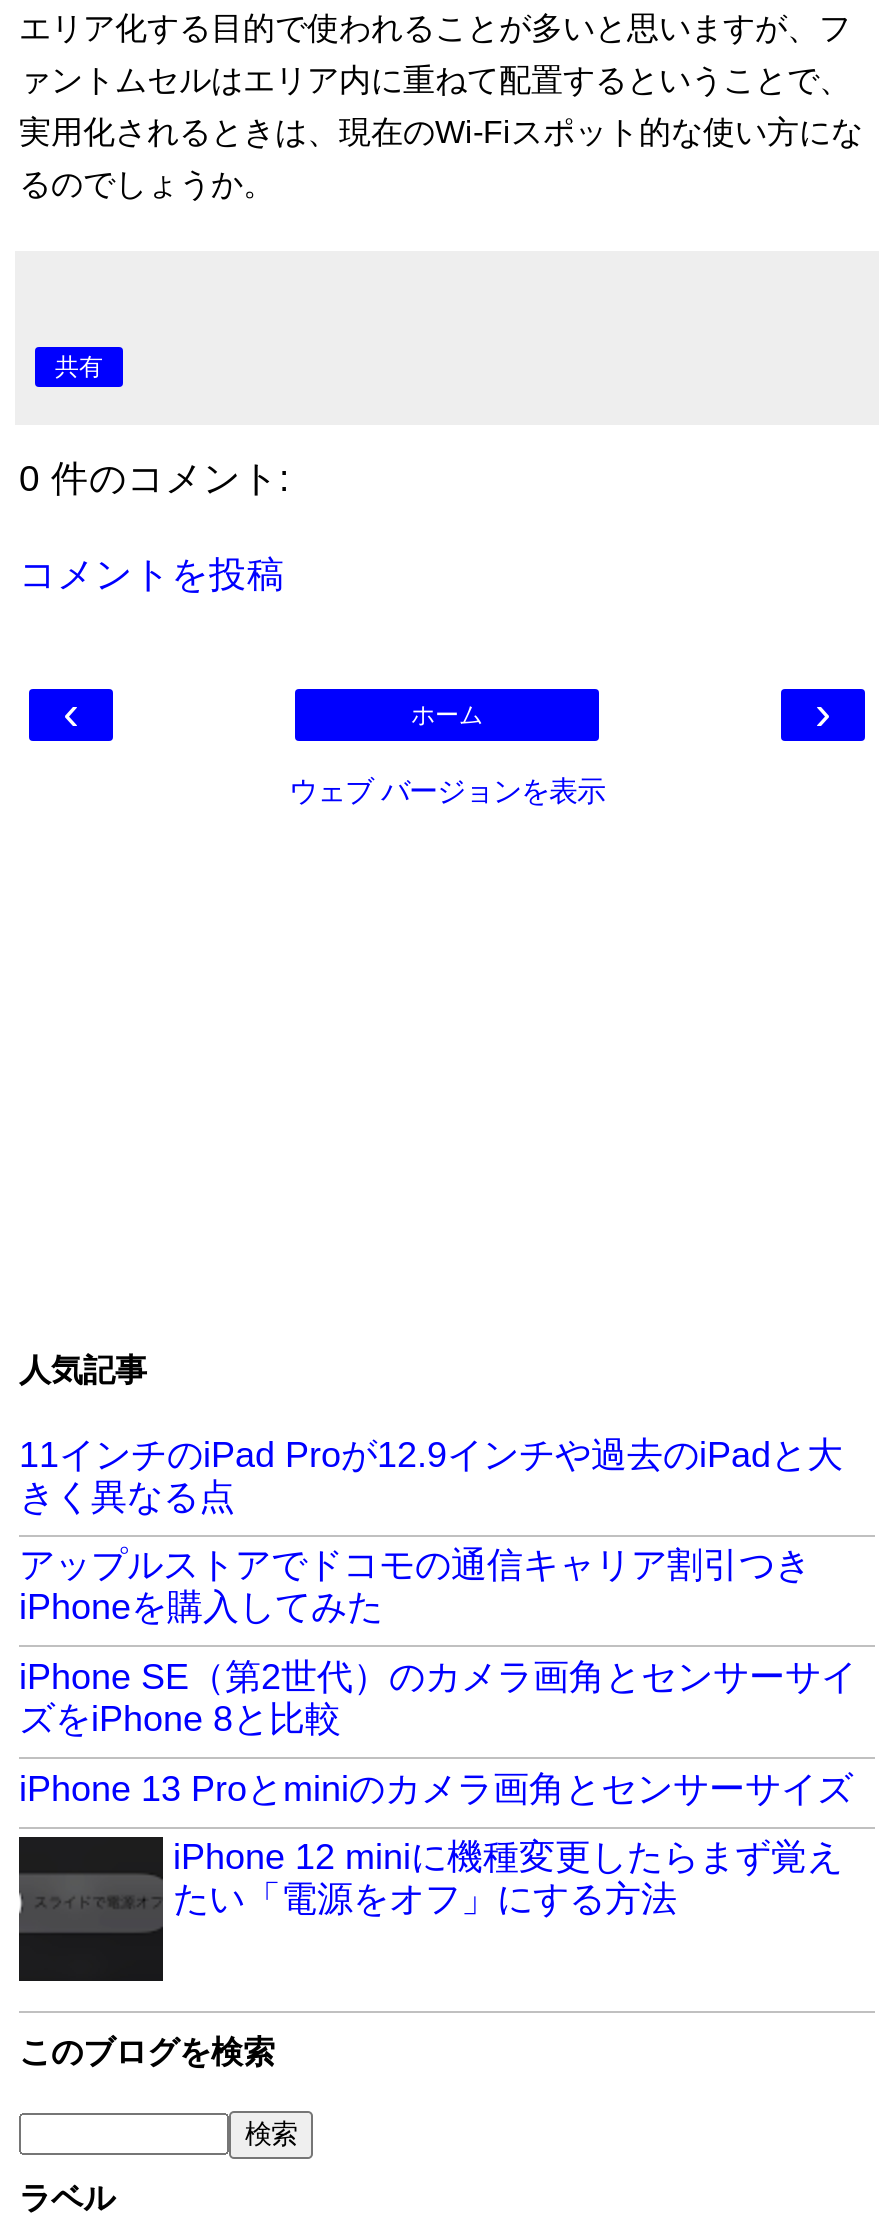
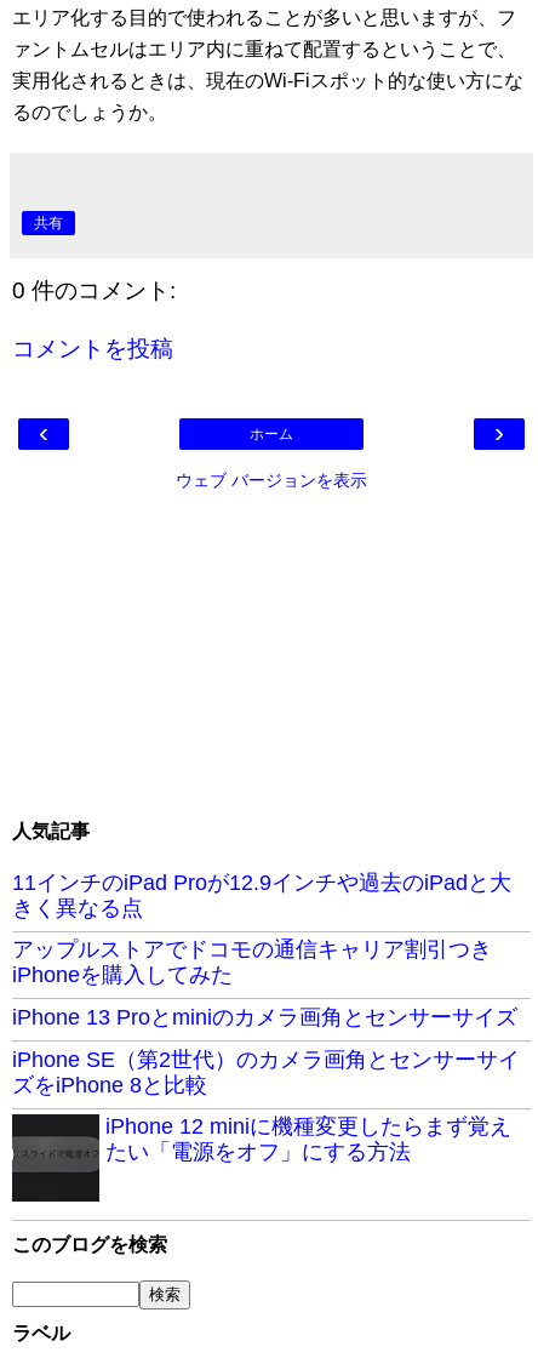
moved down: iPhone SE（第2世代）のカメラ画角とセンサーサイ | ズをiPhone 8と比較

moved up: iPhone 13 Proとminiのカメラ画角とセンサーサイズ
